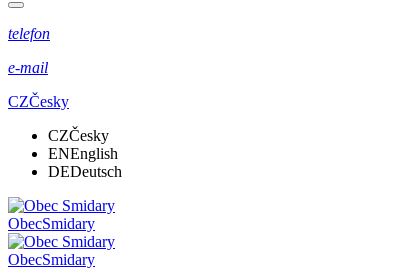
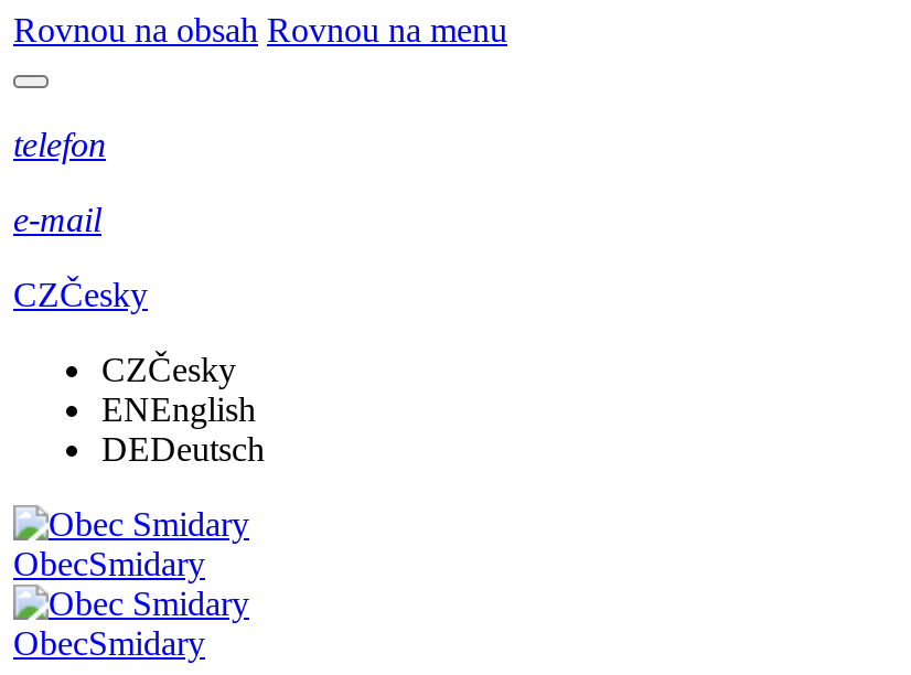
+ Rovnou na obsah Rovnou na menu
